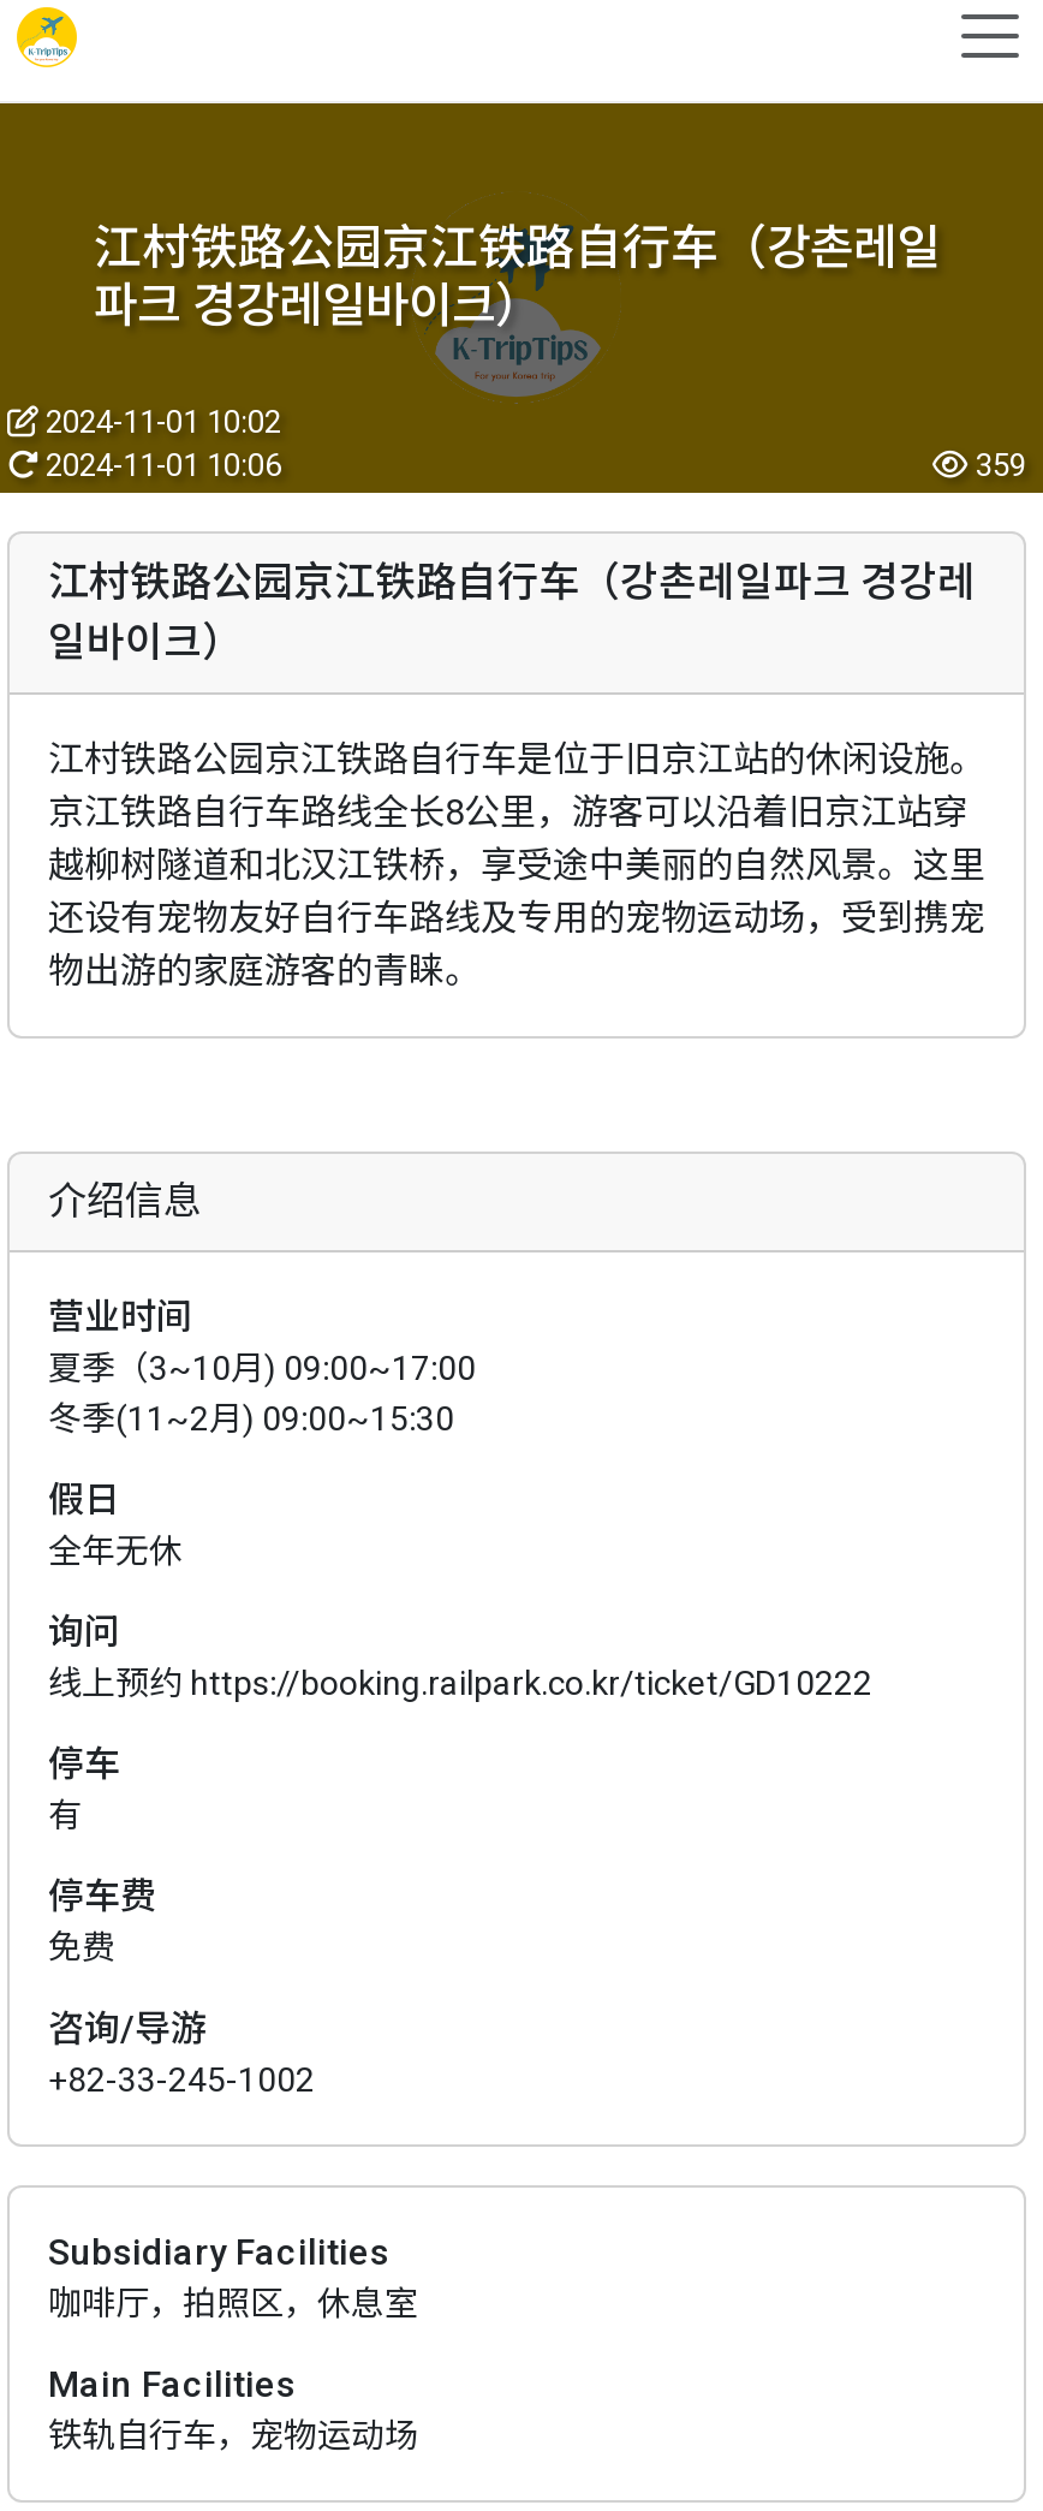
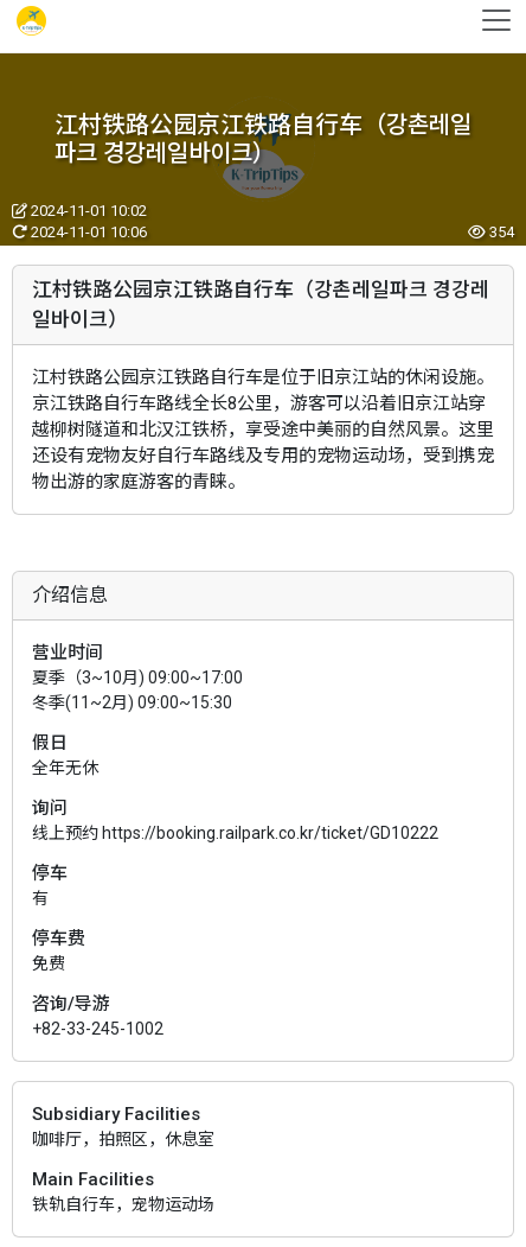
- 359
+ 354
